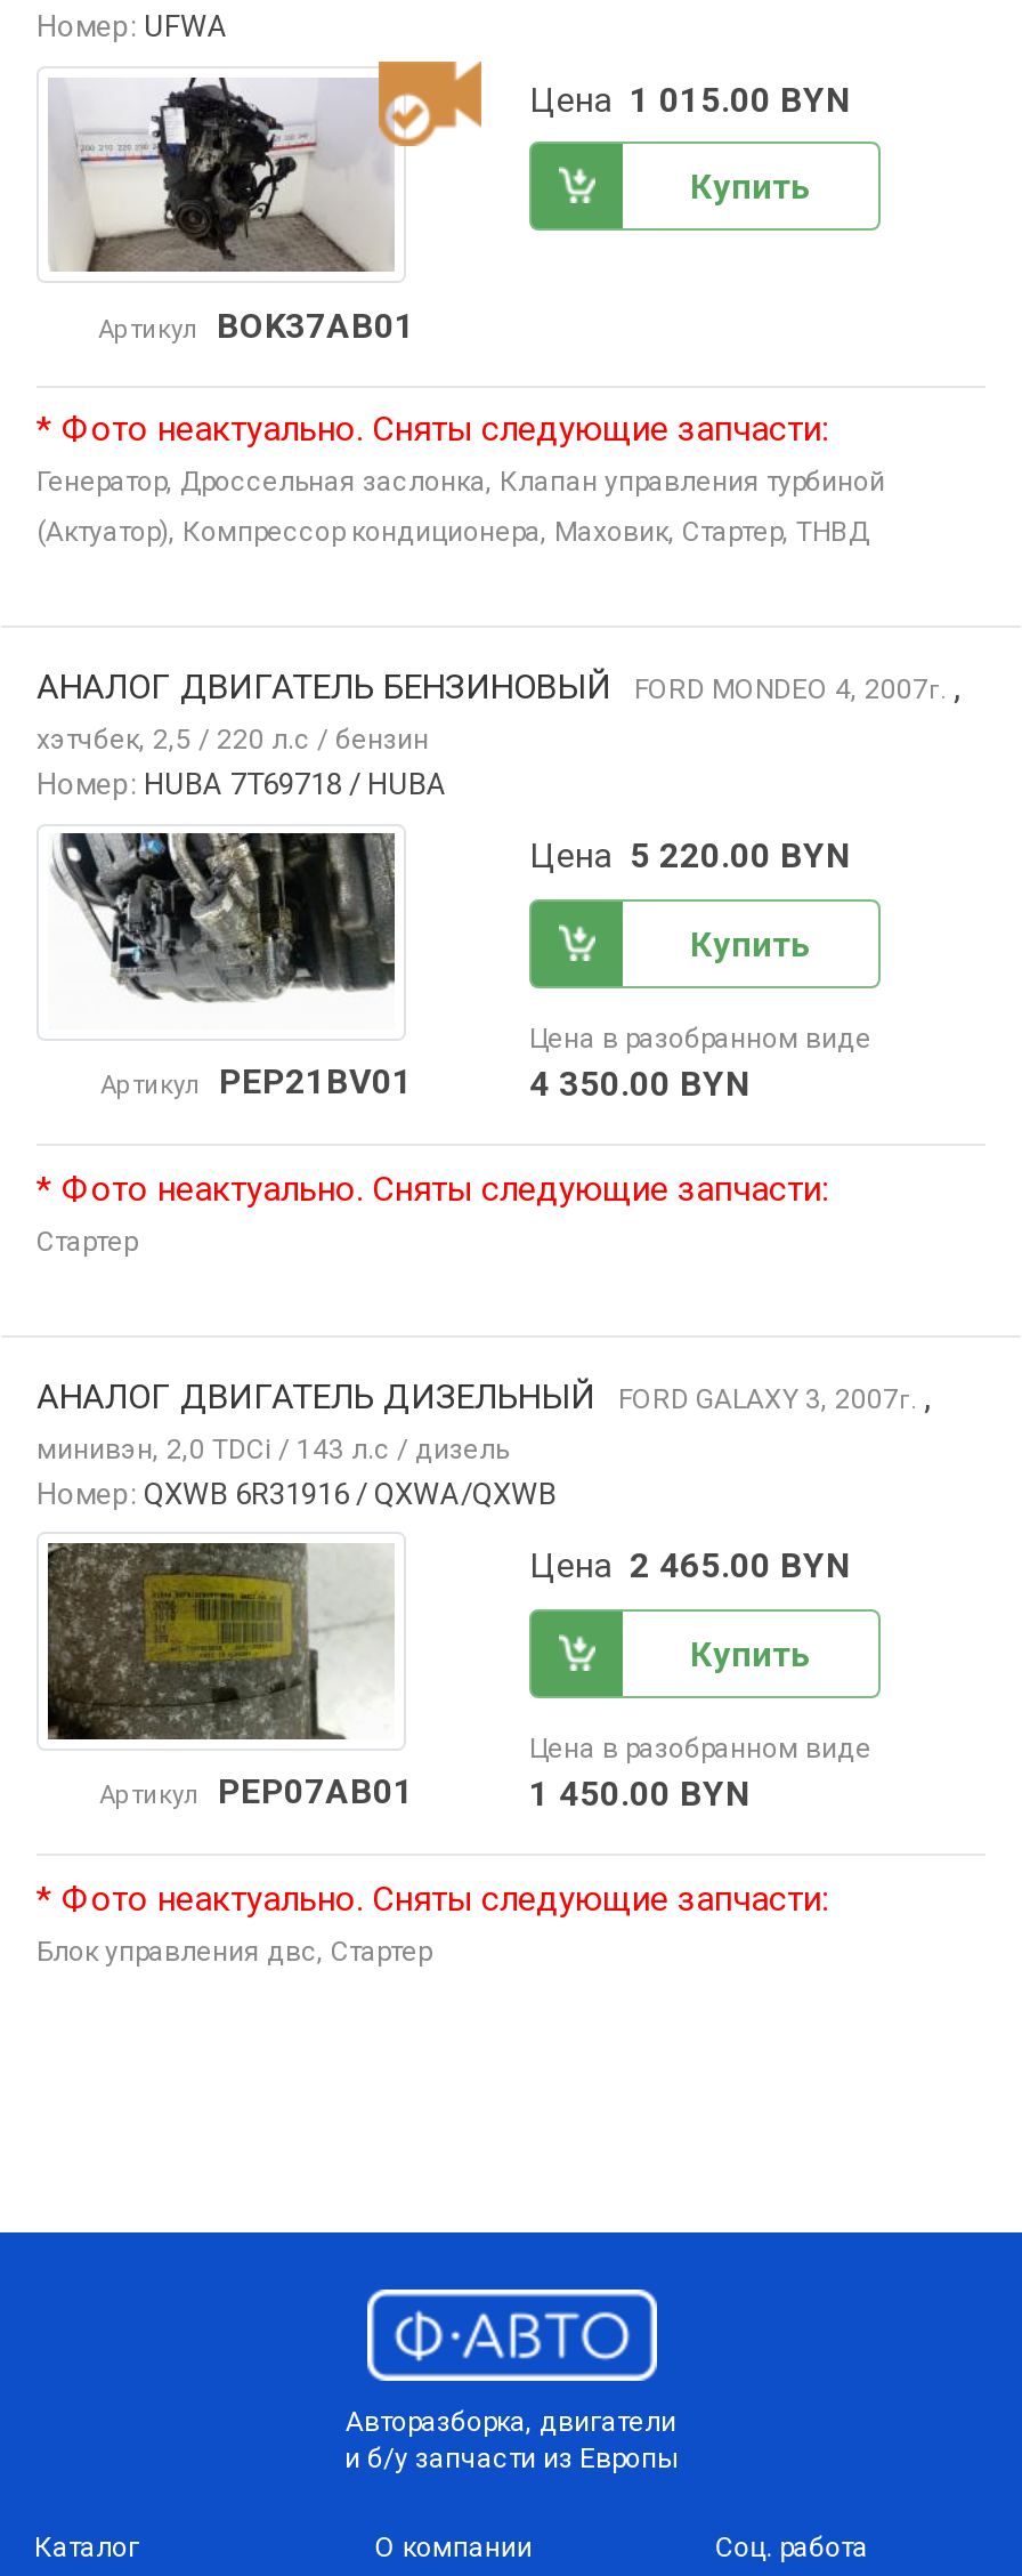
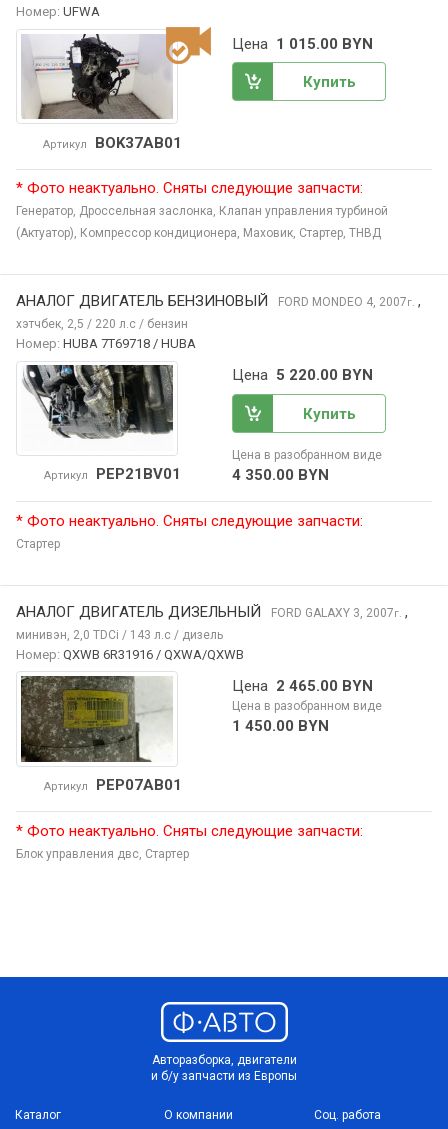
- Купить

moved up: Цена в разобранном виде | 1 450.00 BYN
